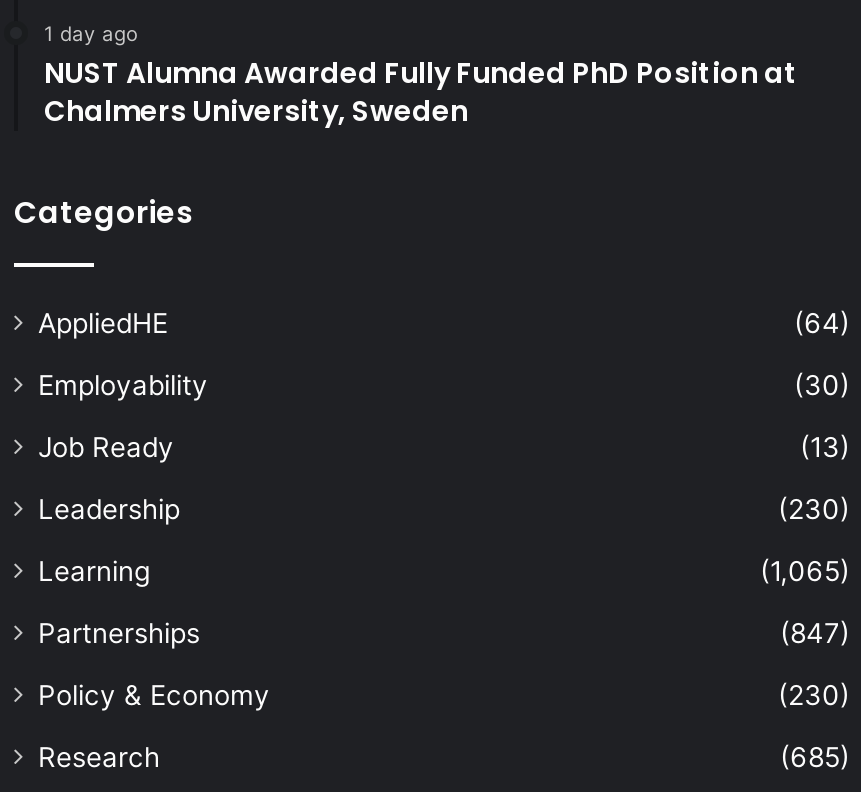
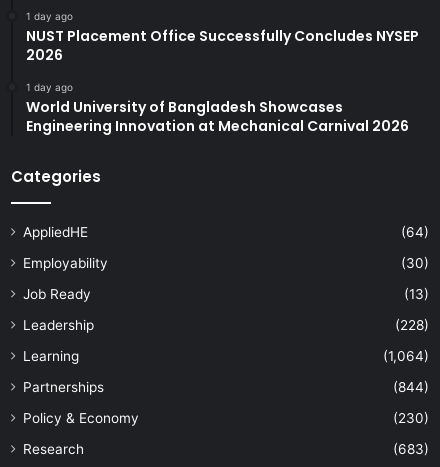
- NUST Alumna Awarded Fully Funded PhD Position at
- Chalmers University, Sweden
+ NUST Placement Office Successfully Concludes NYSEP
+ 2026
+ 1 day ago
+ World University of Bangladesh Showcases
+ Engineering Innovation at Mechanical Carnival 2026

- (230)
+ (228)

- (1,065)
+ (1,064)

- (847)
+ (844)

- (685)
+ (683)
